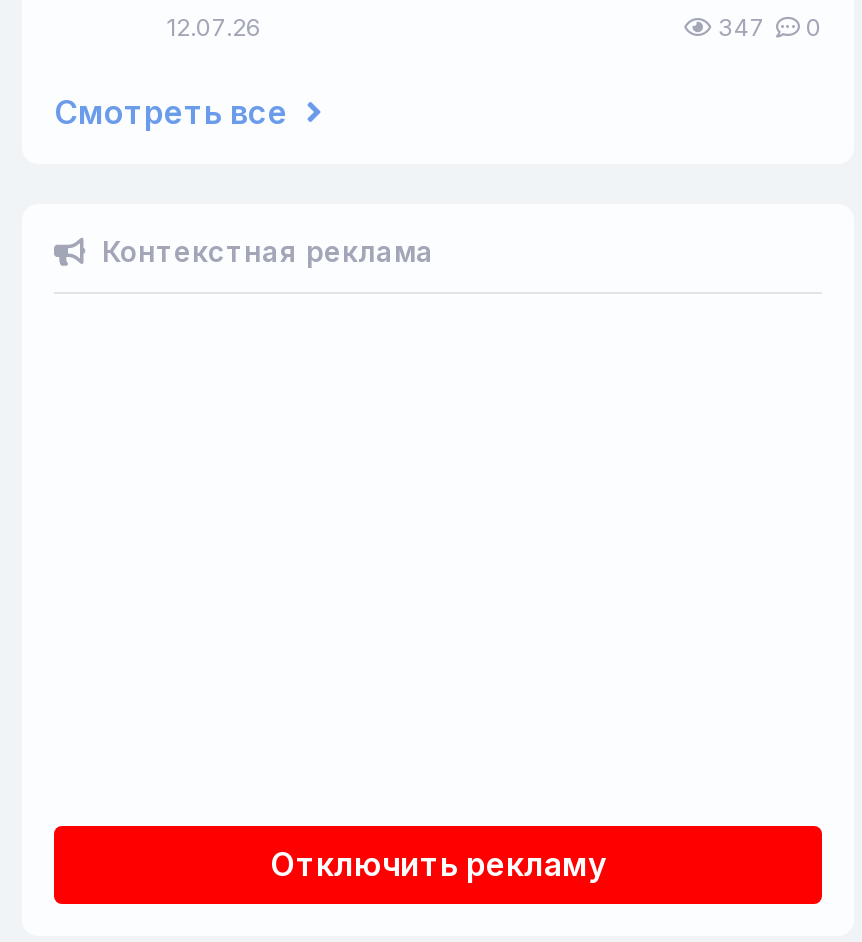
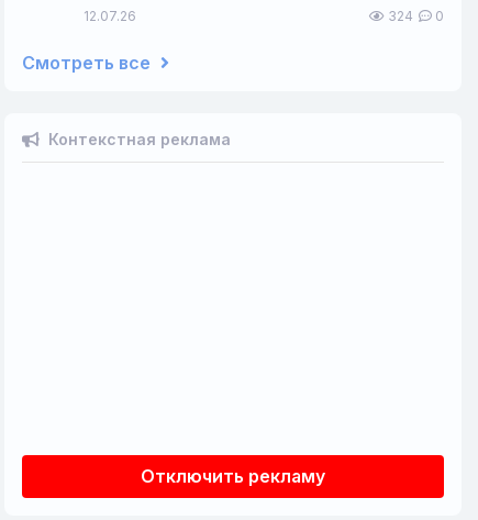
- 347 0
+ 324 0
